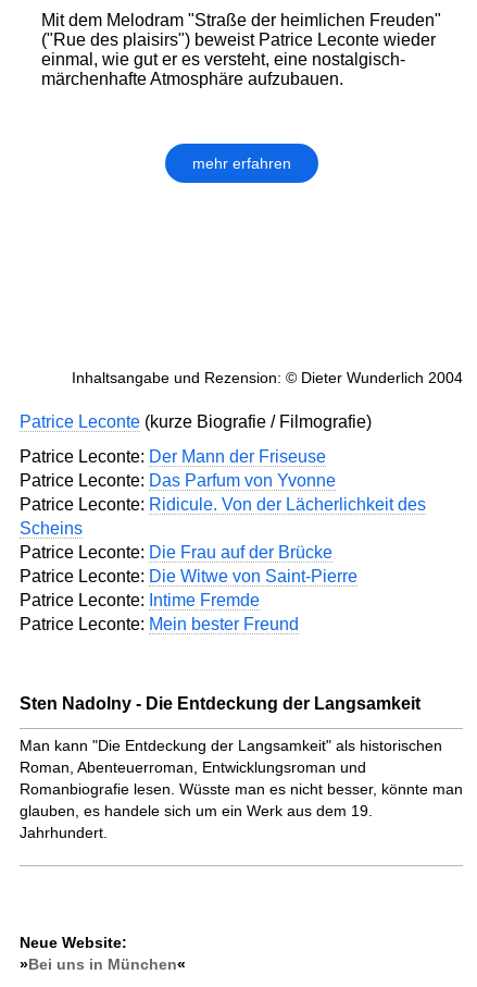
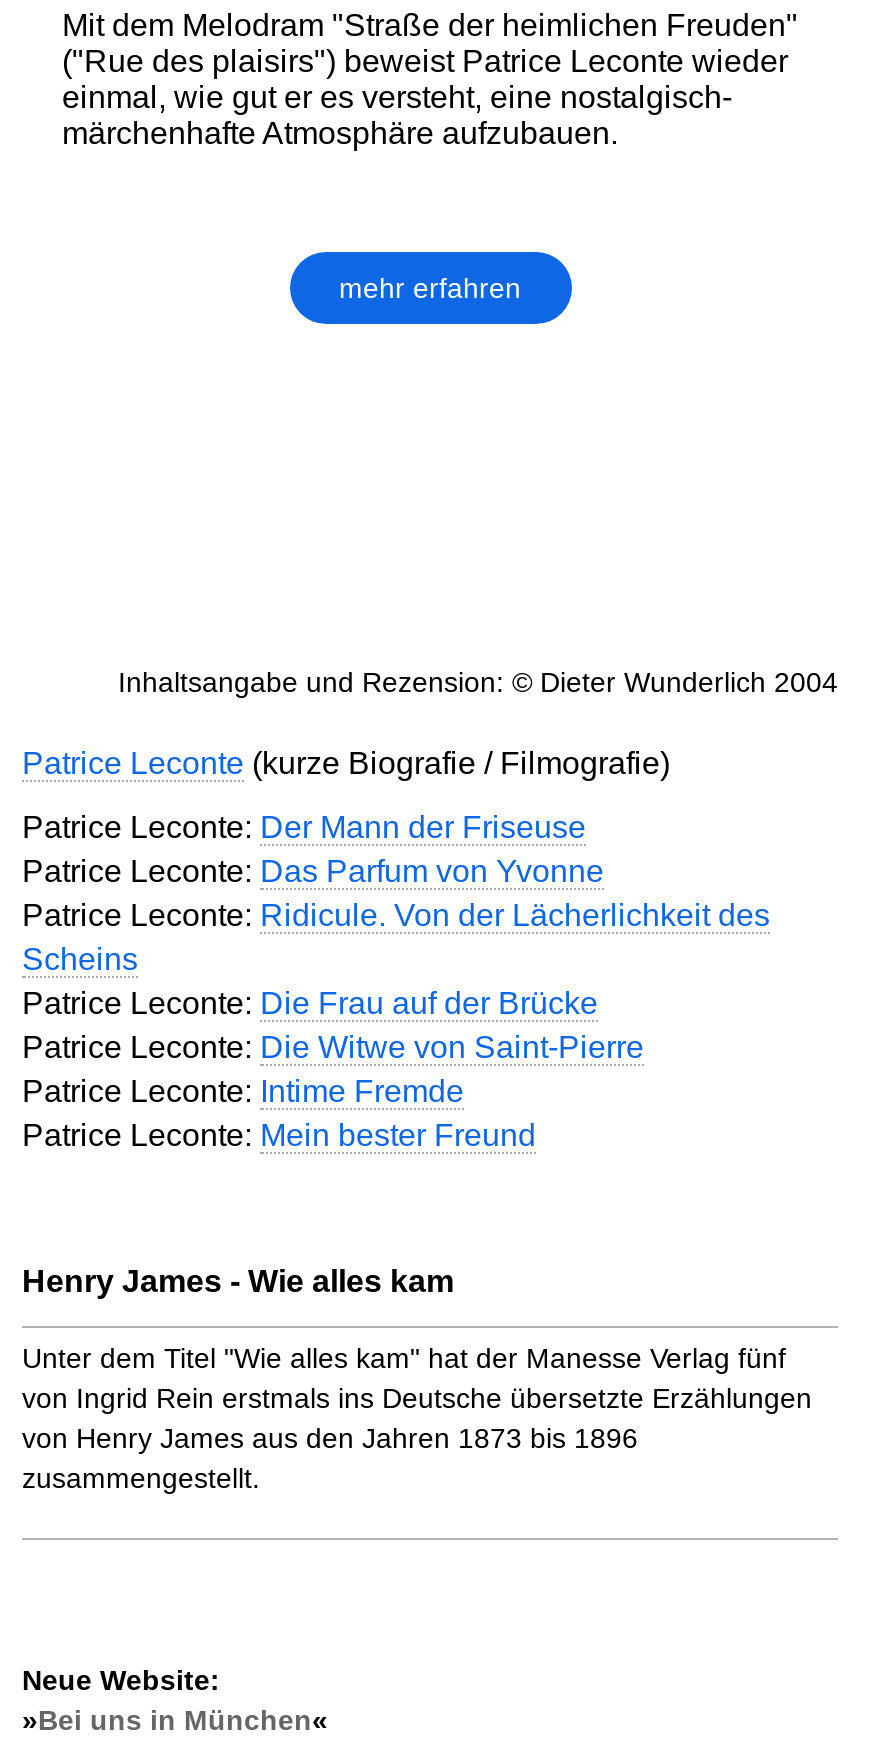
- Sten Nadolny - Die Entdeckung der Langsamkeit
+ Henry James - Wie alles kam

- Man kann "Die Entdeckung der Langsamkeit" als historischen
- Roman, Abenteuerroman, Entwicklungsroman und
- Romanbiografie lesen. Wüsste man es nicht besser, könnte man
- glauben, es handele sich um ein Werk aus dem 19.
- Jahrhundert.
+ Unter dem Titel "Wie alles kam" hat der Manesse Verlag fünf
+ von Ingrid Rein erstmals ins Deutsche übersetzte Erzählungen
+ von Henry James aus den Jahren 1873 bis 1896
+ zusammengestellt.
